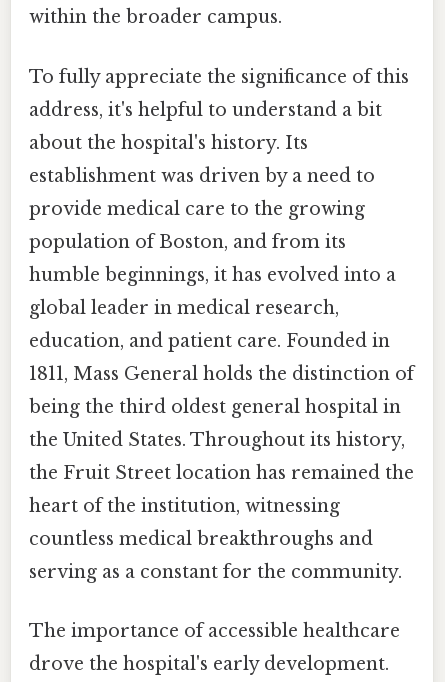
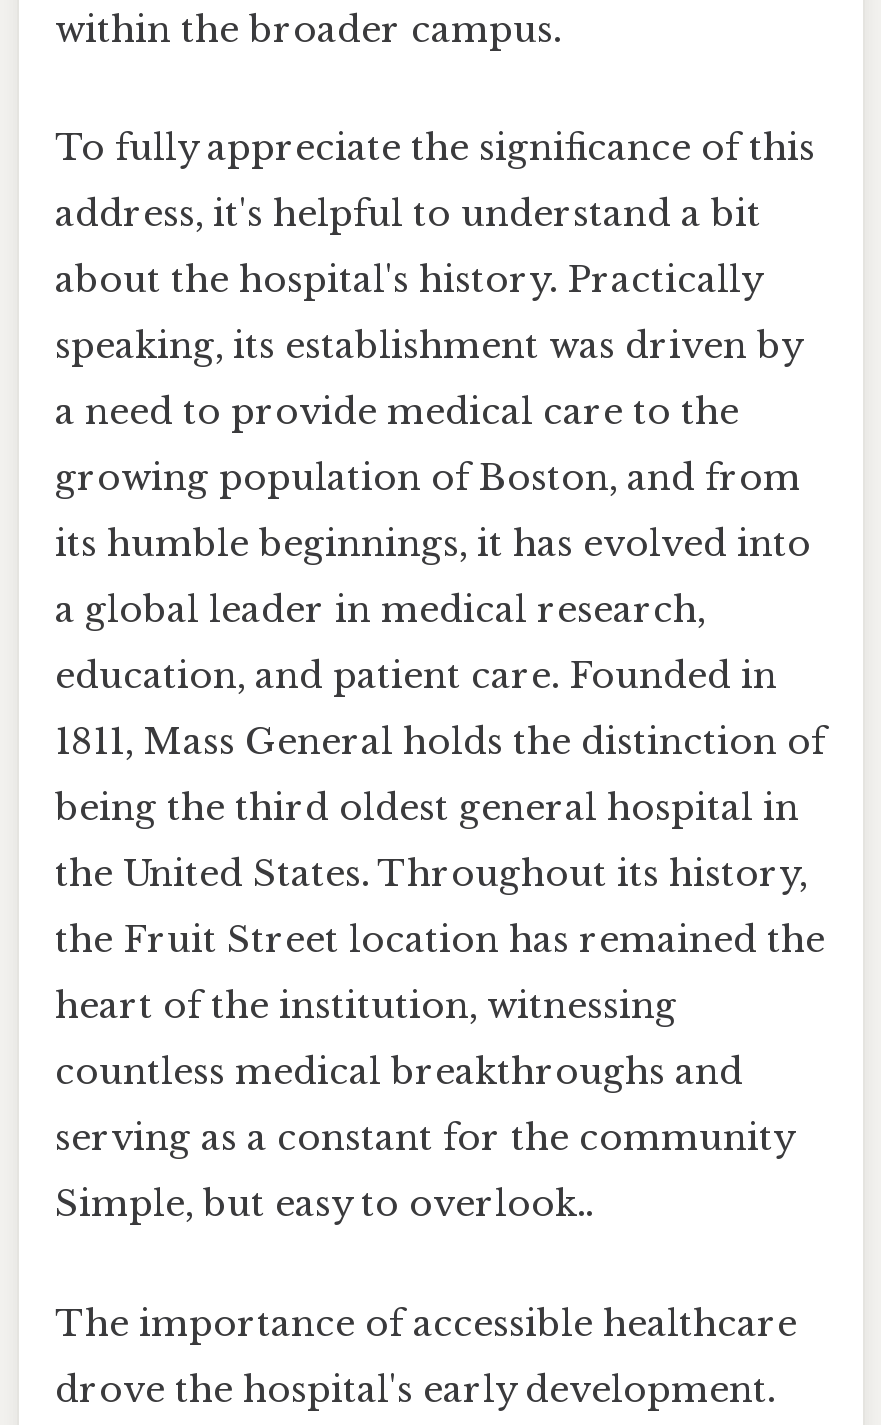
- about the hospital's history. Its
+ about the hospital's history. Practically

- establishment was driven by a need to
+ speaking, its establishment was driven by

- provide medical care to the growing
+ a need to provide medical care to the

- population of Boston, and from its
+ growing population of Boston, and from

- humble beginnings, it has evolved into a
+ its humble beginnings, it has evolved into

- global leader in medical research,
+ a global leader in medical research,

- serving as a constant for the community.
+ serving as a constant for the community
+ Simple, but easy to overlook..
